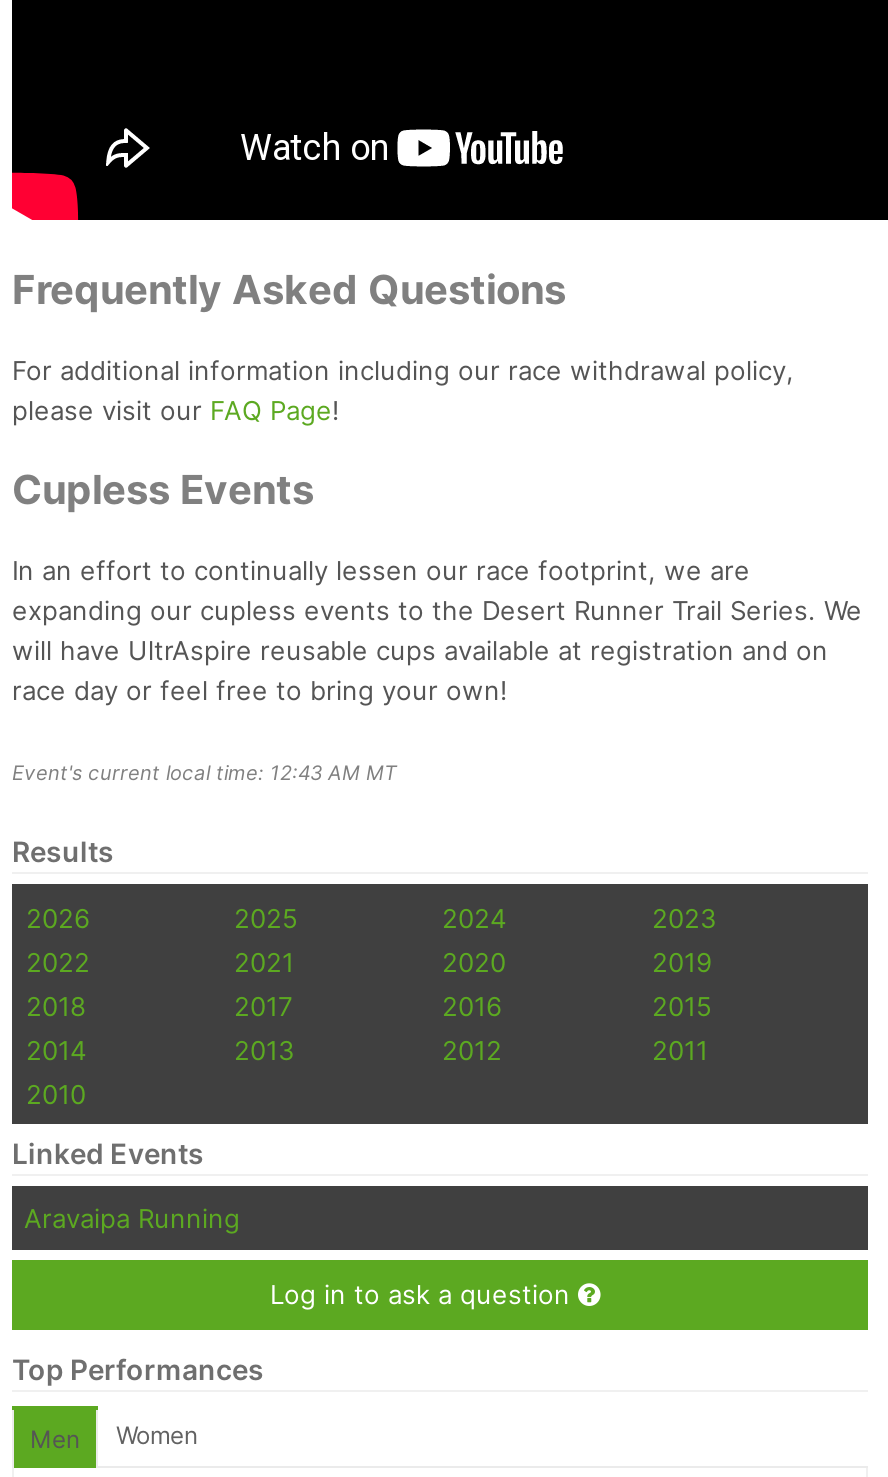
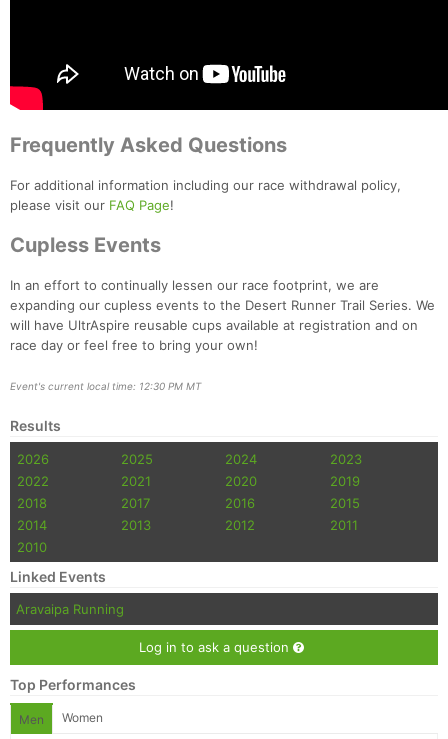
- Event's current local time: 12:43 AM MT
+ Event's current local time: 12:30 PM MT
